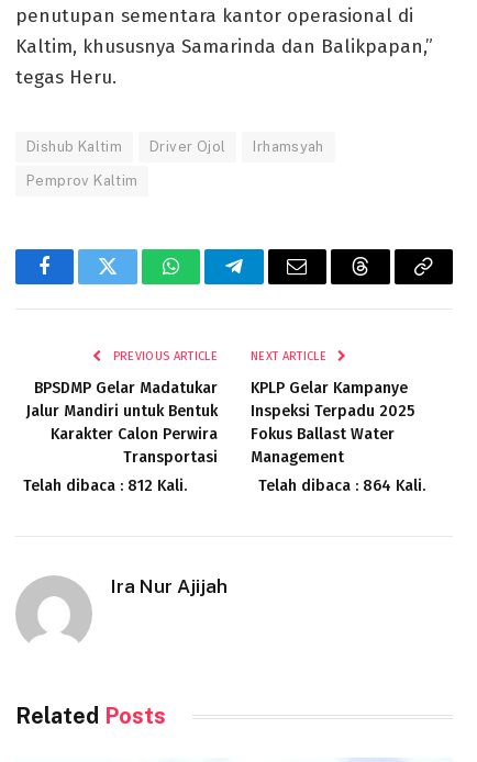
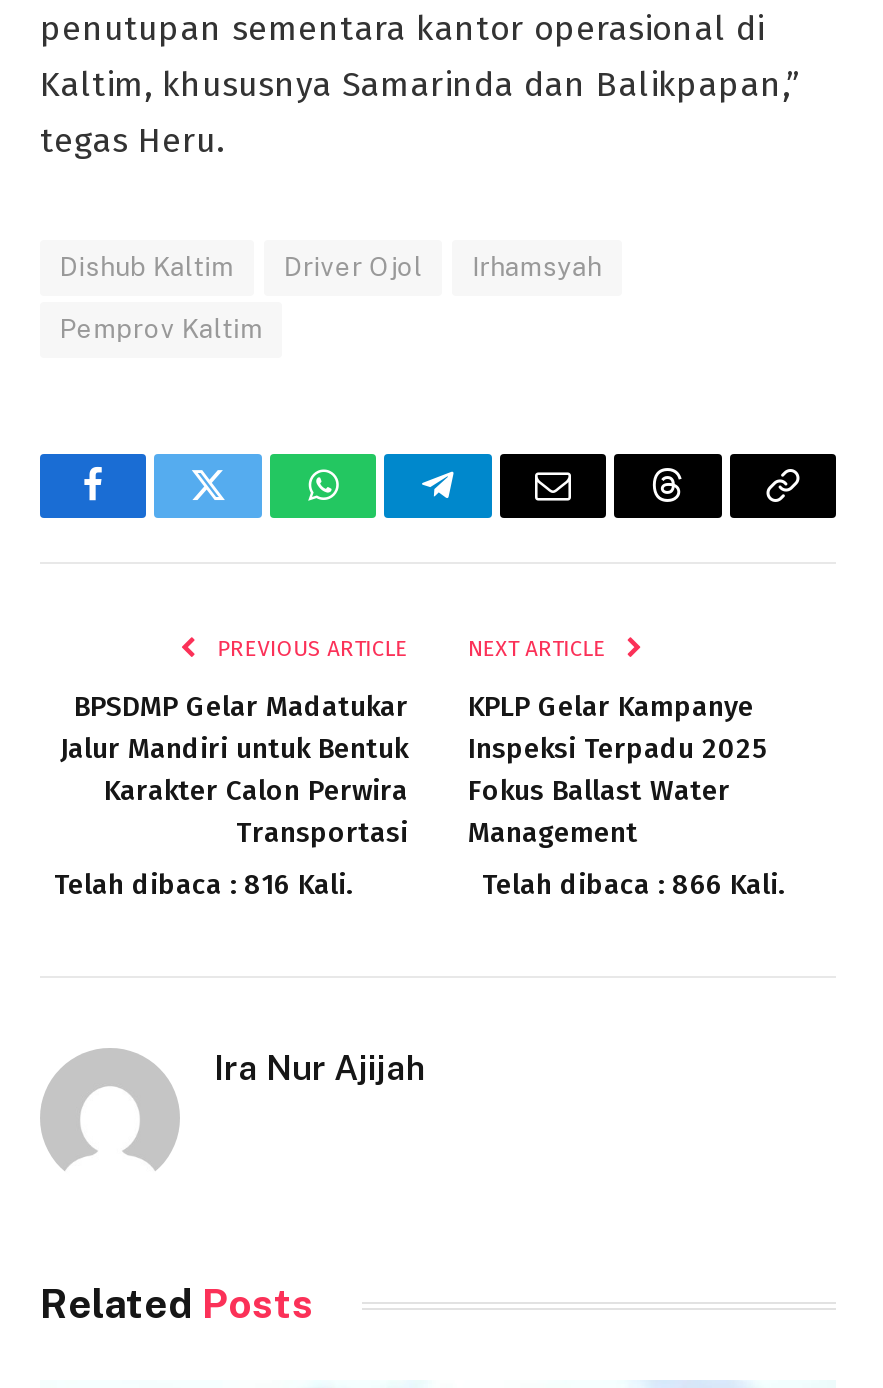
- Telah dibaca : 812 Kali.
+ Telah dibaca : 816 Kali.

- Telah dibaca : 864 Kali.
+ Telah dibaca : 866 Kali.
